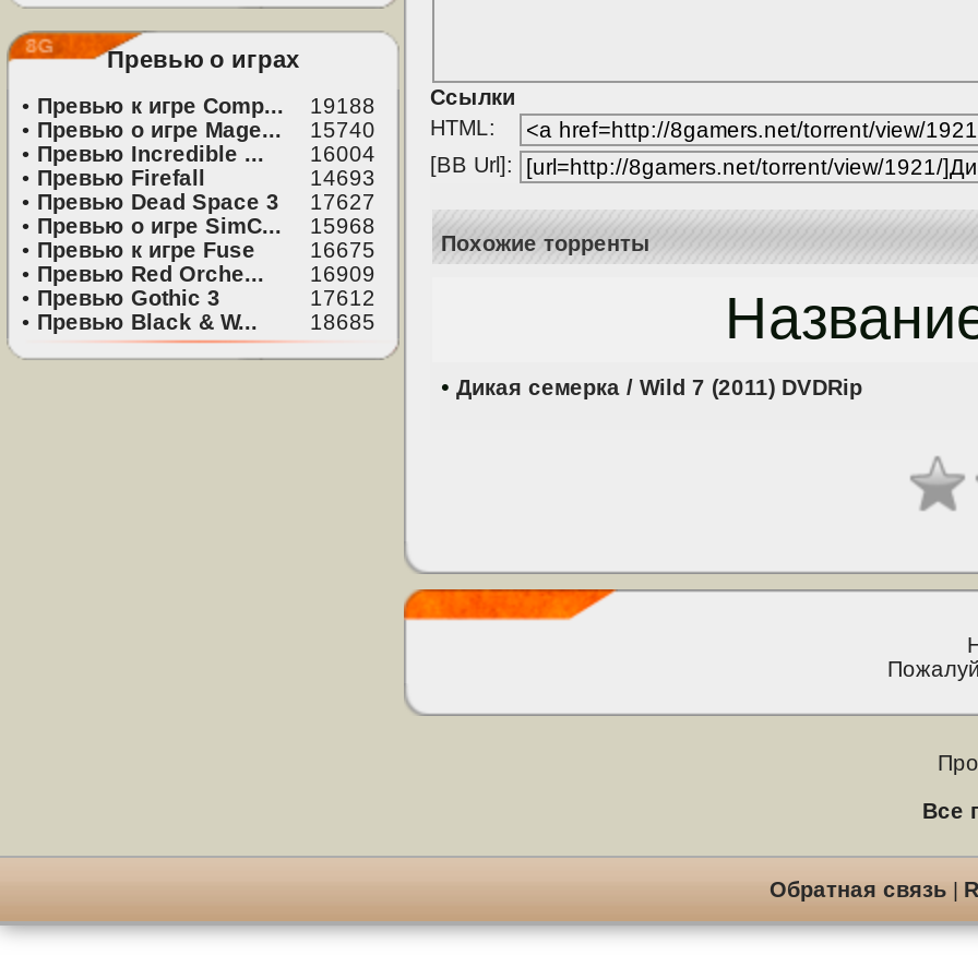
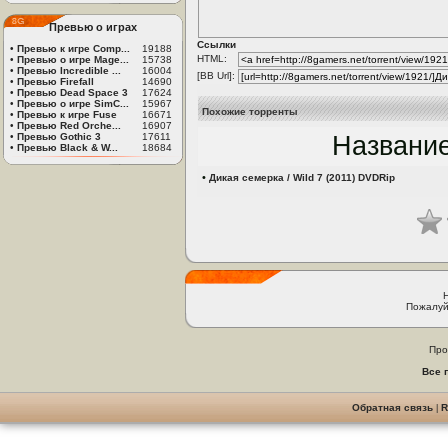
- • Превью о игре Mage... 15740
+ • Превью о игре Mage... 15738

- 14693
+ 14690

- • Превью Dead Space 3 17627
+ • Превью Dead Space 3 17624

- 15968
+ 15967

- 16675
+ 16671

- • Превью Red Orche... 16909
+ • Превью Red Orche... 16907

- 17612
+ 17611

- 18685
+ 18684
